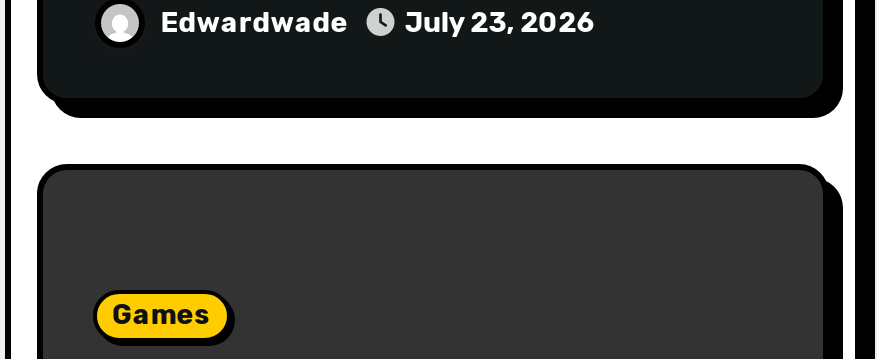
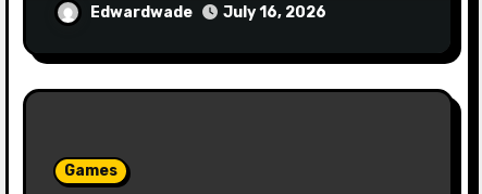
- Edwardwade July 23, 2026
+ Edwardwade July 16, 2026
